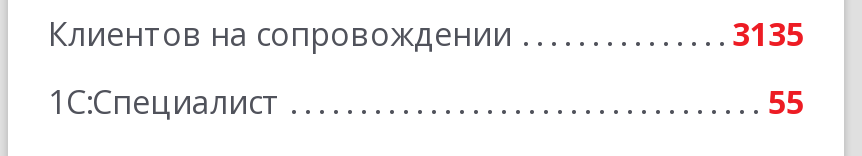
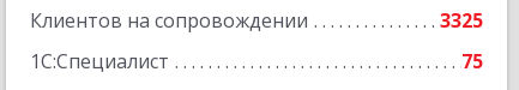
- 3135
+ 3325

- 55
+ 75
